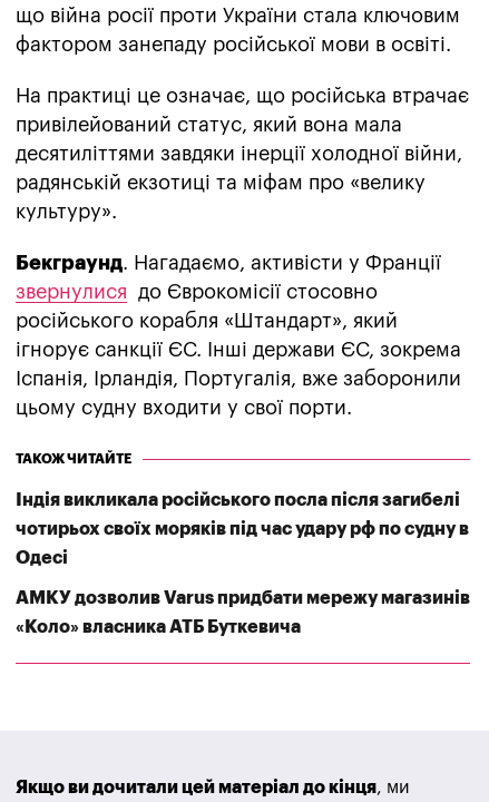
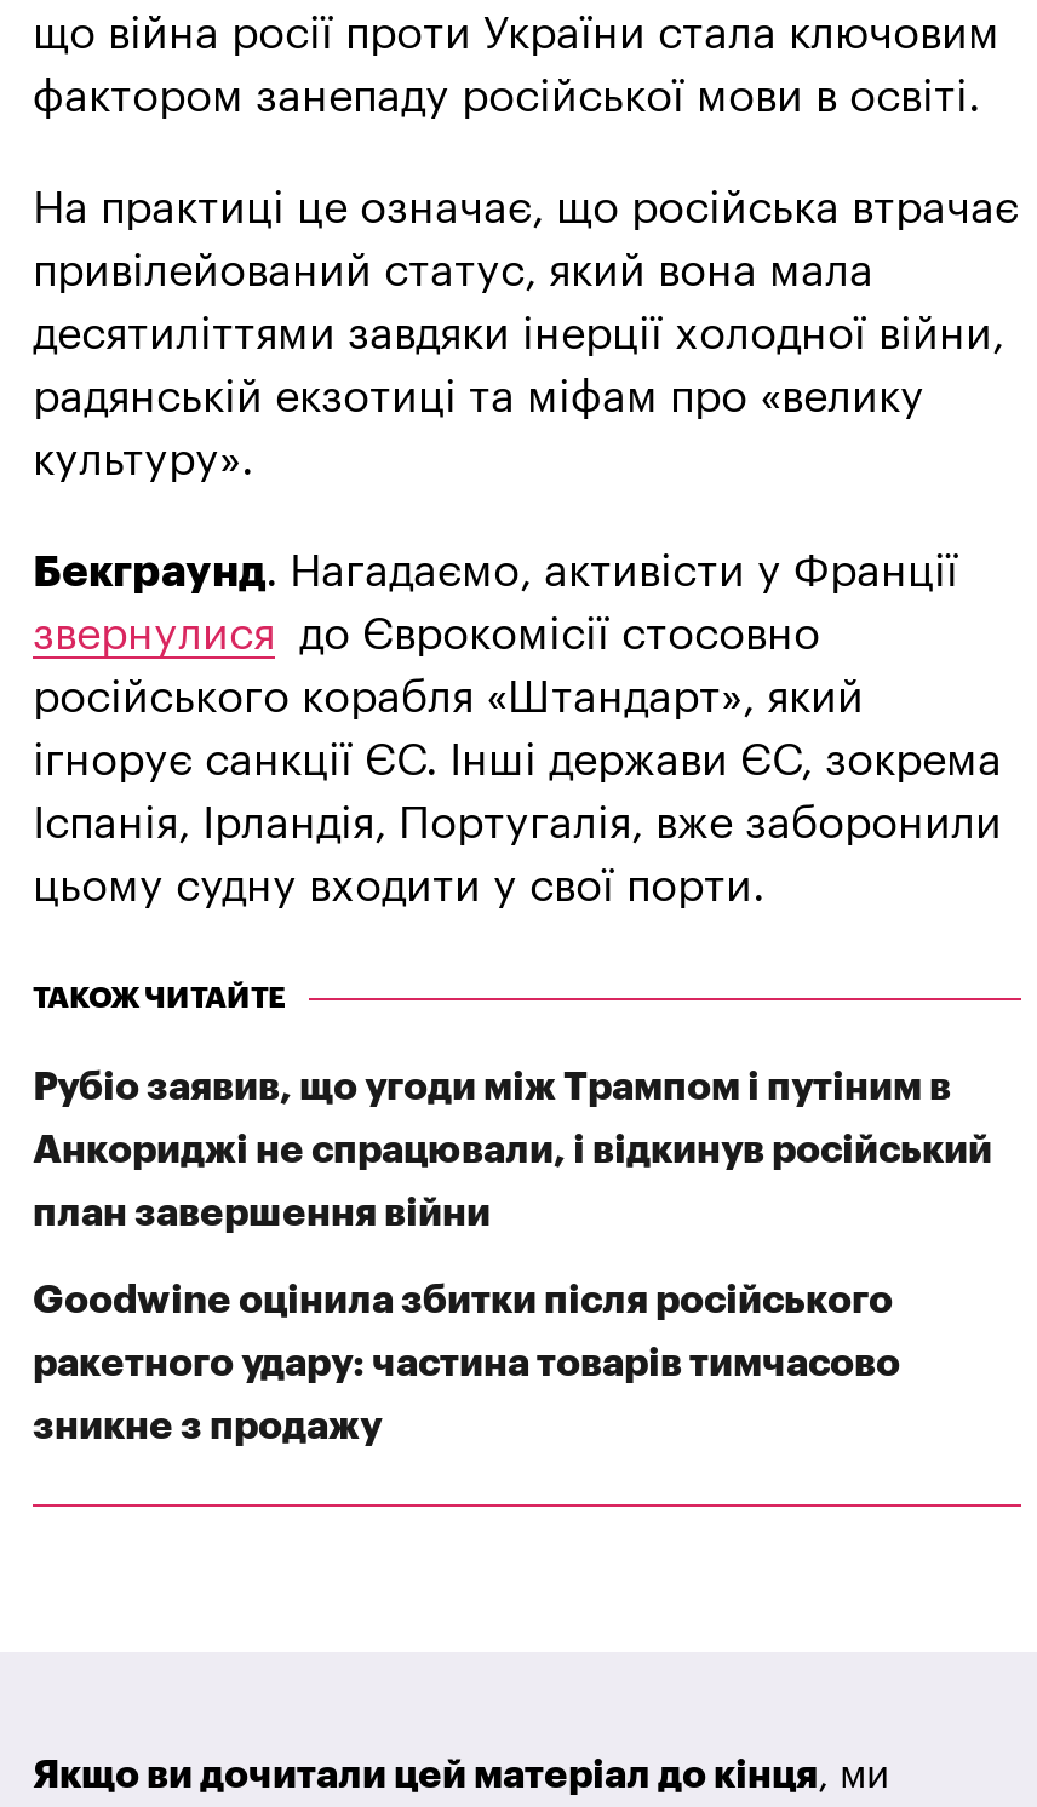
- Індія викликала російського посла після загибелі
- чотирьох своїх моряків під час удару рф по судну в
- Одесі
- АМКУ дозволив Varus придбати мережу магазинів
- «Коло» власника АТБ Буткевича
+ Рубіо заявив, що угоди між Трампом і путіним в
+ Анкориджі не спрацювали, і відкинув російський
+ план завершення війни
+ Goodwine оцінила збитки після російського
+ ракетного удару: частина товарів тимчасово
+ зникне з продажу
